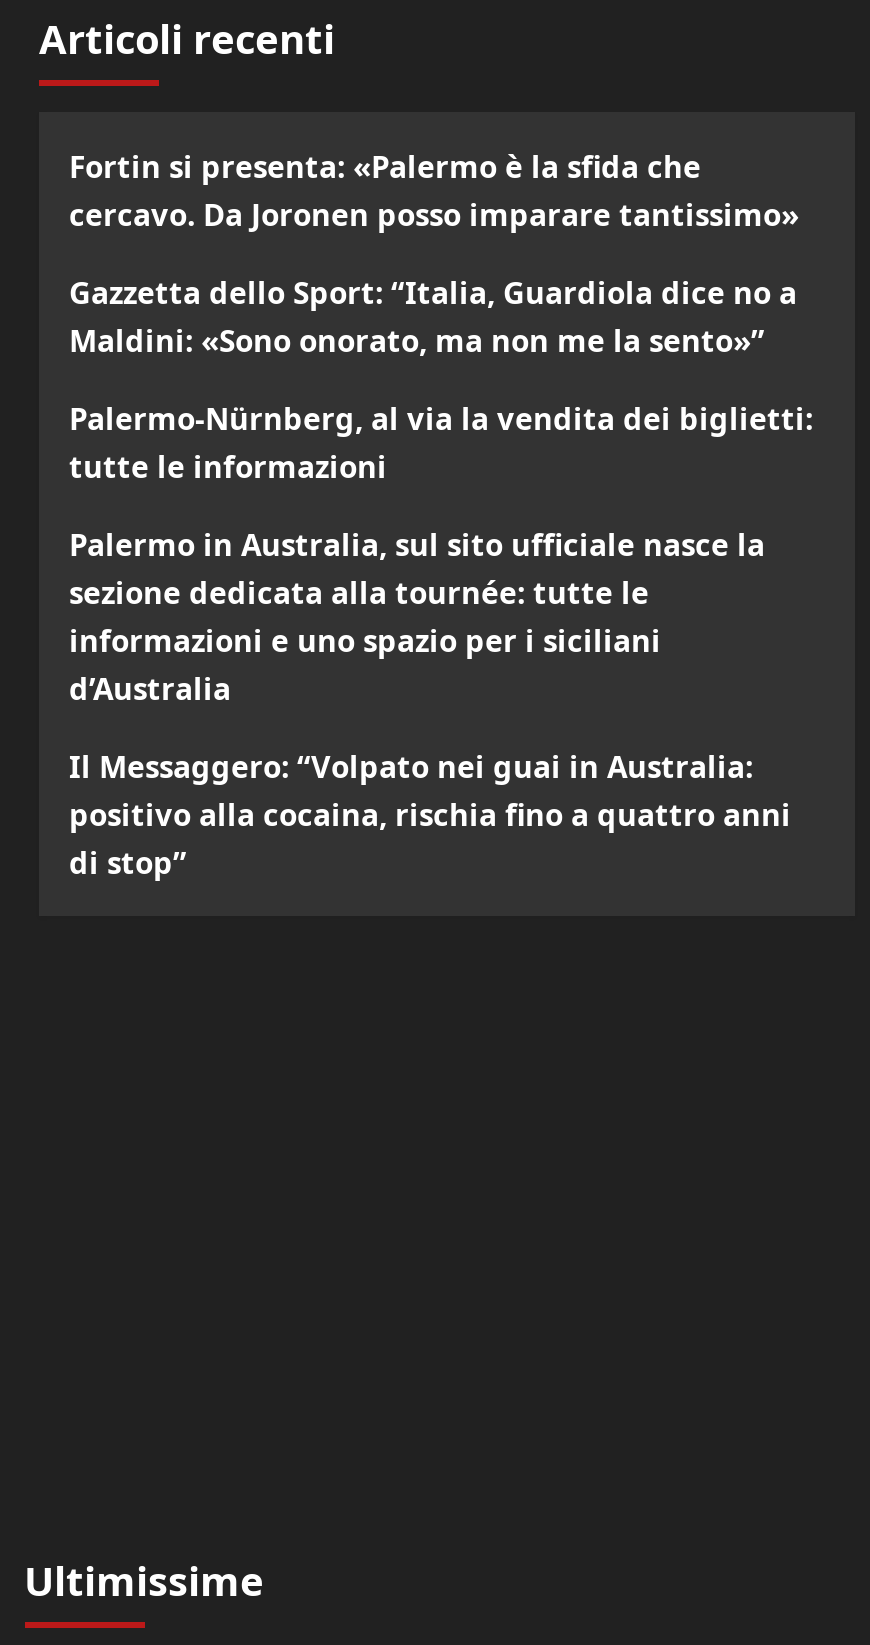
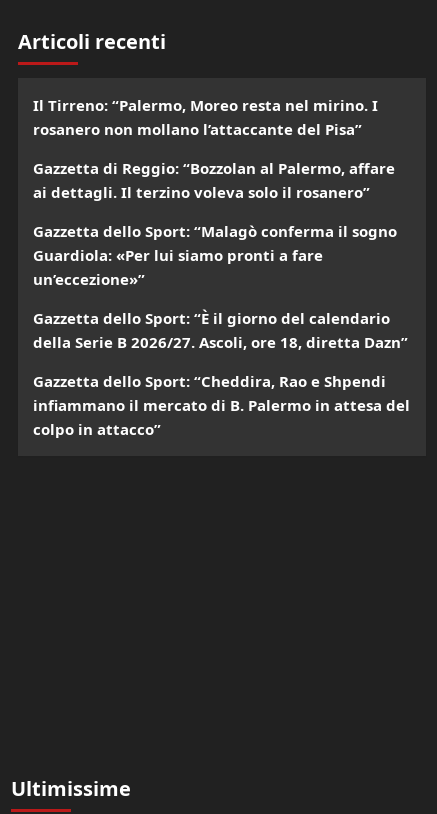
- Fortin si presenta: «Palermo è la sfida che
- cercavo. Da Joronen posso imparare tantissimo»
+ Il Tirreno: “Palermo, Moreo resta nel mirino. I
+ rosanero non mollano l’attaccante del Pisa”

- Gazzetta dello Sport: “Italia, Guardiola dice no a
- Maldini: «Sono onorato, ma non me la sento»”
+ Gazzetta di Reggio: “Bozzolan al Palermo, affare
+ ai dettagli. Il terzino voleva solo il rosanero”

- Palermo-Nürnberg, al via la vendita dei biglietti:
- tutte le informazioni
+ Gazzetta dello Sport: “Malagò conferma il sogno
+ Guardiola: «Per lui siamo pronti a fare
+ un’eccezione»”

- Palermo in Australia, sul sito ufficiale nasce la
- sezione dedicata alla tournée: tutte le
- informazioni e uno spazio per i siciliani
- d’Australia
+ Gazzetta dello Sport: “È il giorno del calendario
+ della Serie B 2026/27. Ascoli, ore 18, diretta Dazn”

- Il Messaggero: “Volpato nei guai in Australia:
- positivo alla cocaina, rischia fino a quattro anni
- di stop”
+ Gazzetta dello Sport: “Cheddira, Rao e Shpendi
+ infiammano il mercato di B. Palermo in attesa del
+ colpo in attacco”
